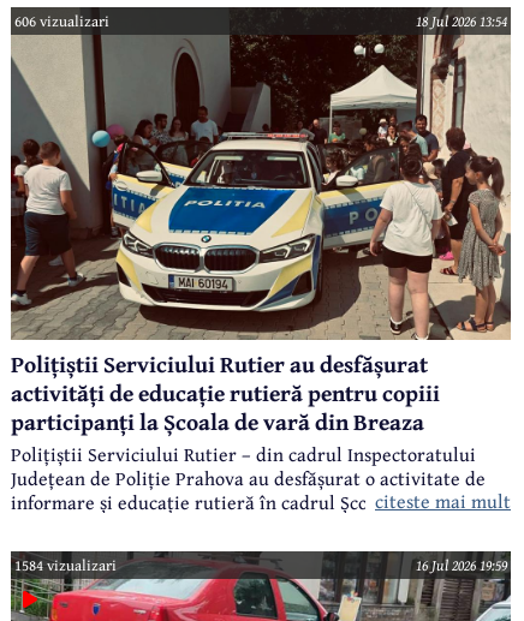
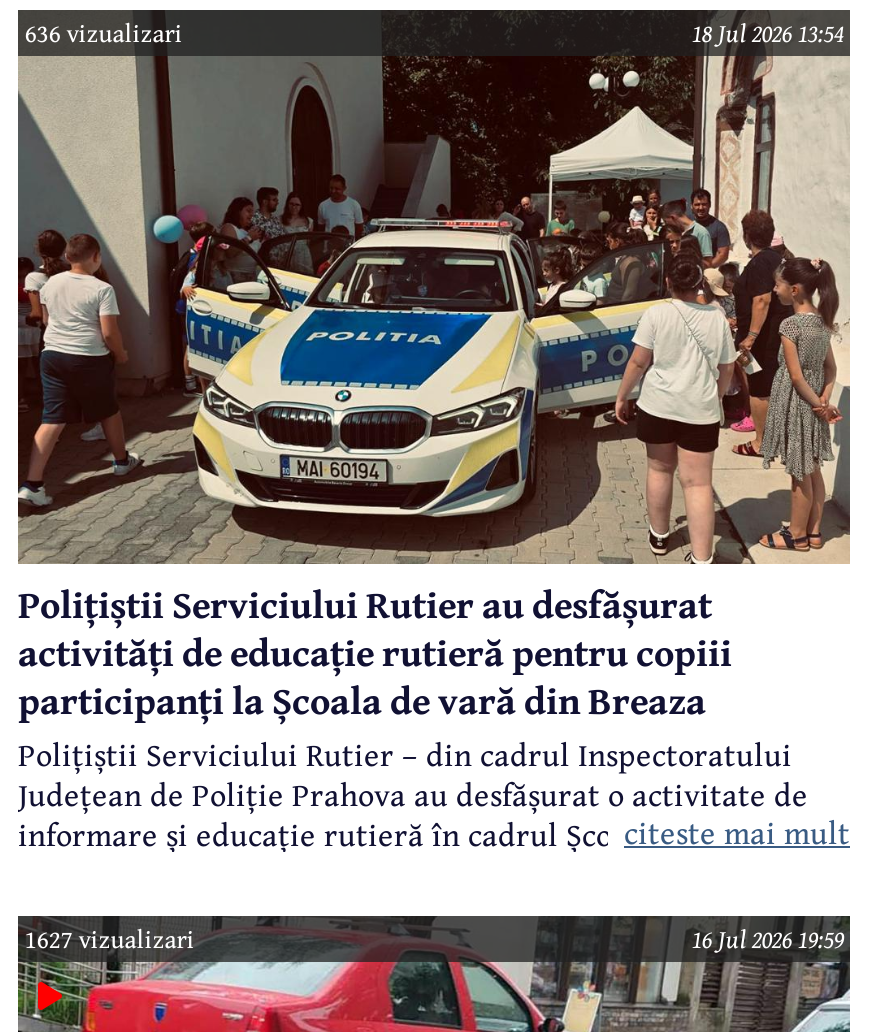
- 606 vizualizari
+ 636 vizualizari

- 1584 vizualizari
+ 1627 vizualizari
